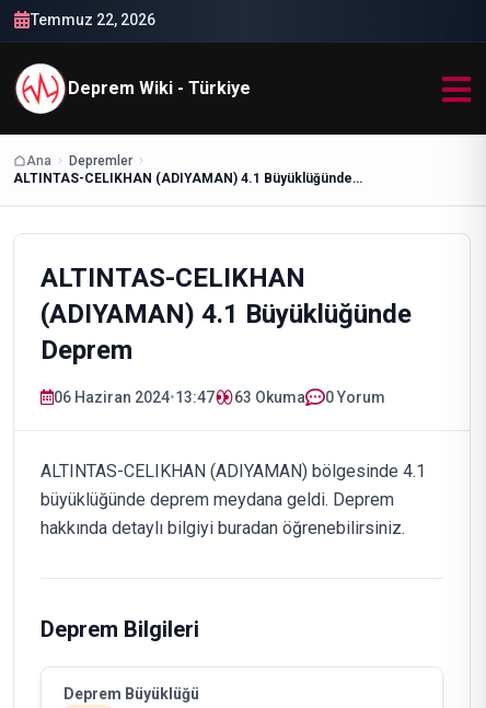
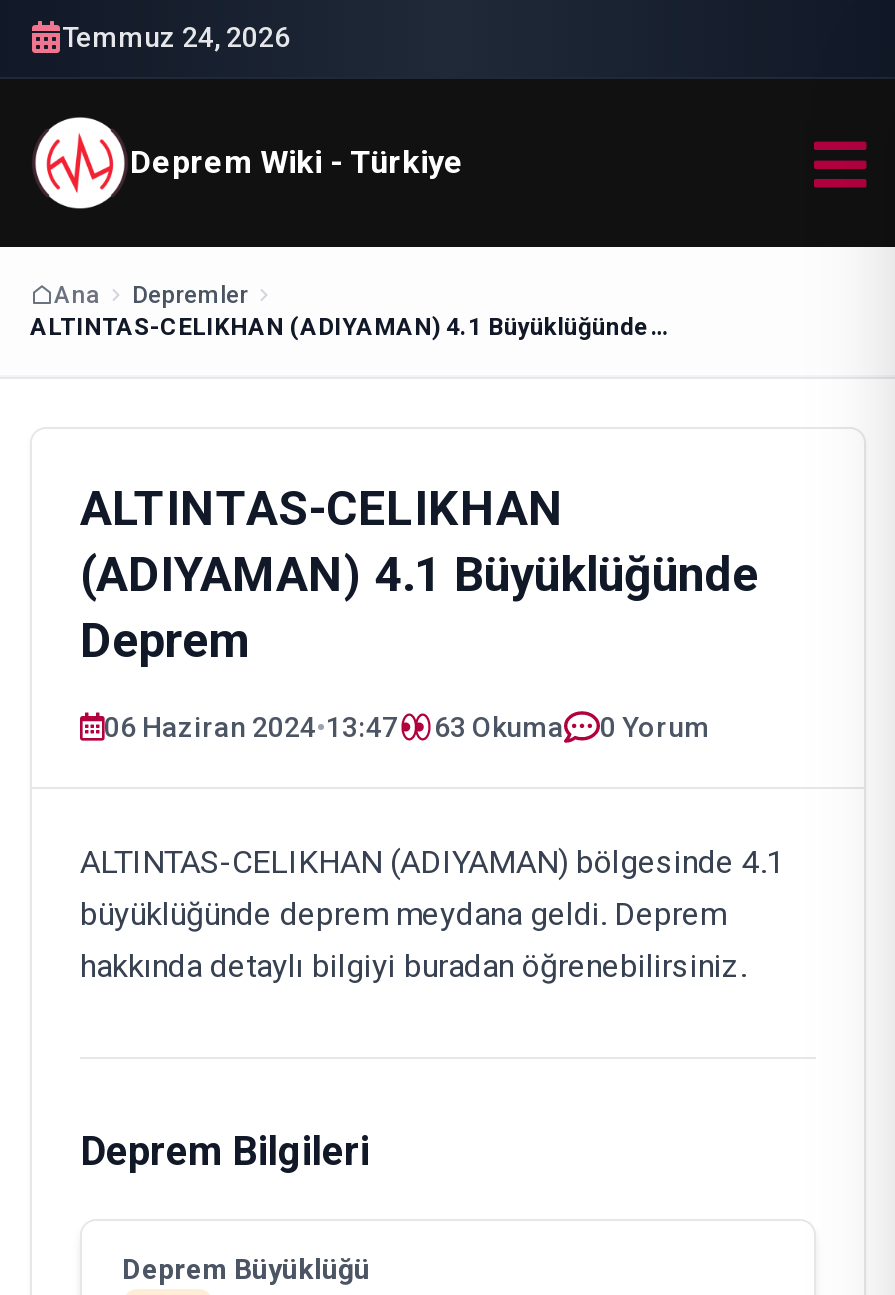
- Temmuz 22, 2026
+ Temmuz 24, 2026
